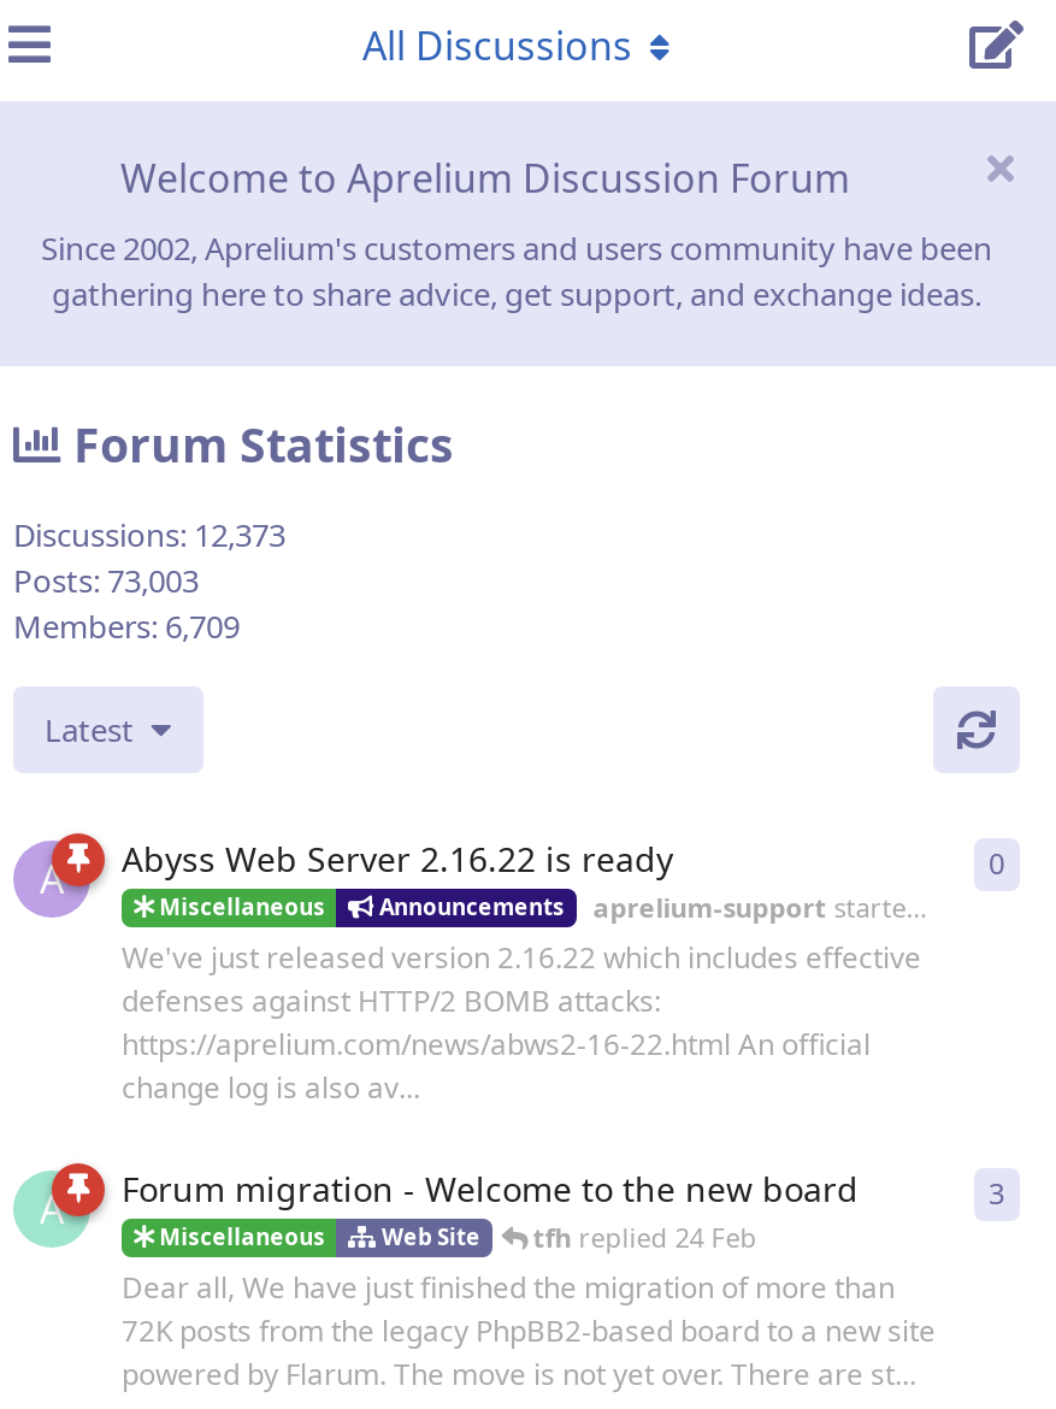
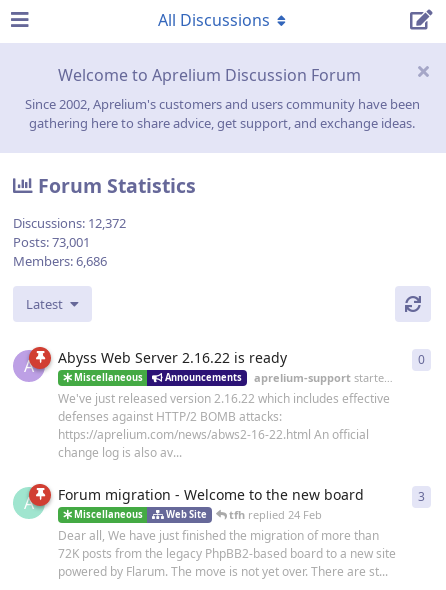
- Discussions: 12,373
+ Discussions: 12,372

- Posts: 73,003
+ Posts: 73,001

- Members: 6,709
+ Members: 6,686
